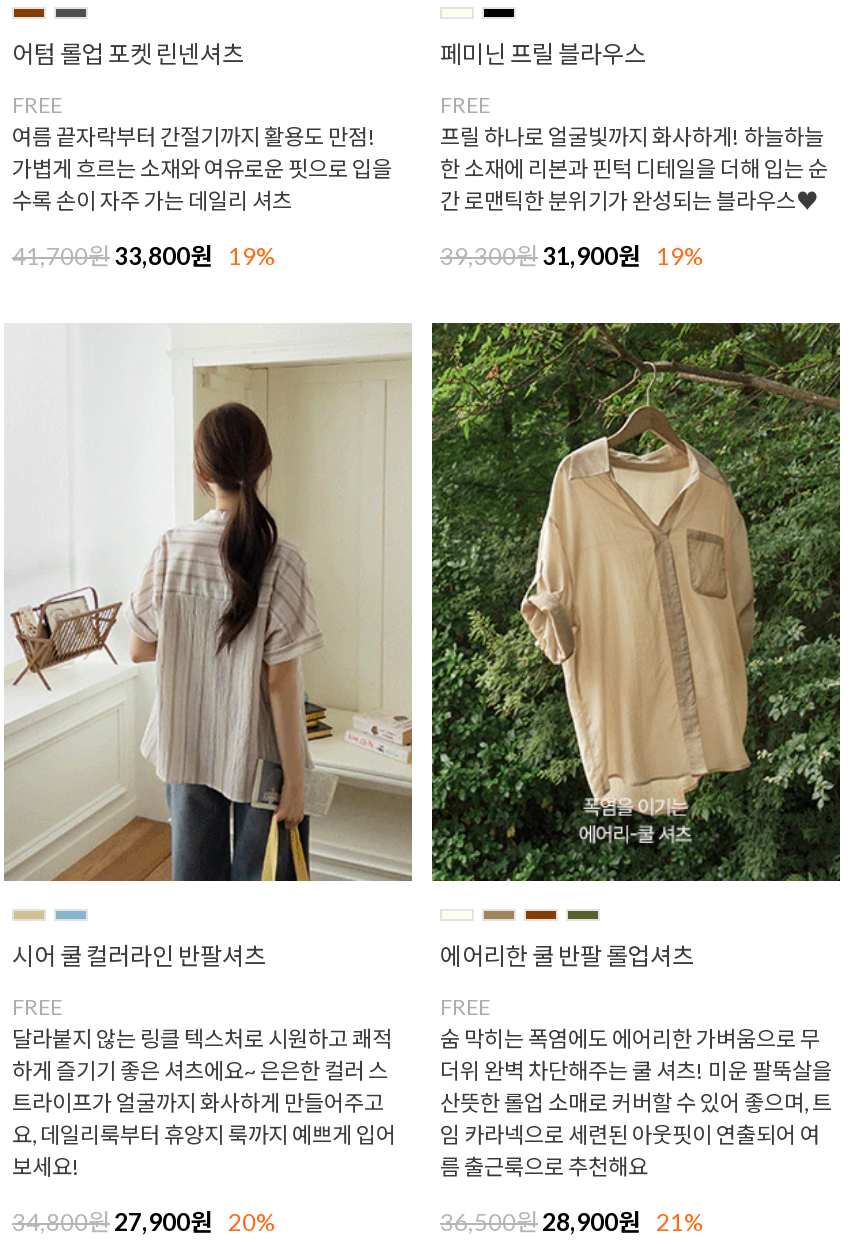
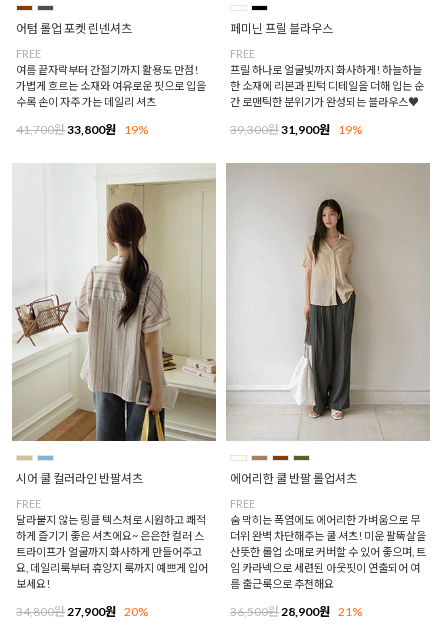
- [image]
+ [image]
